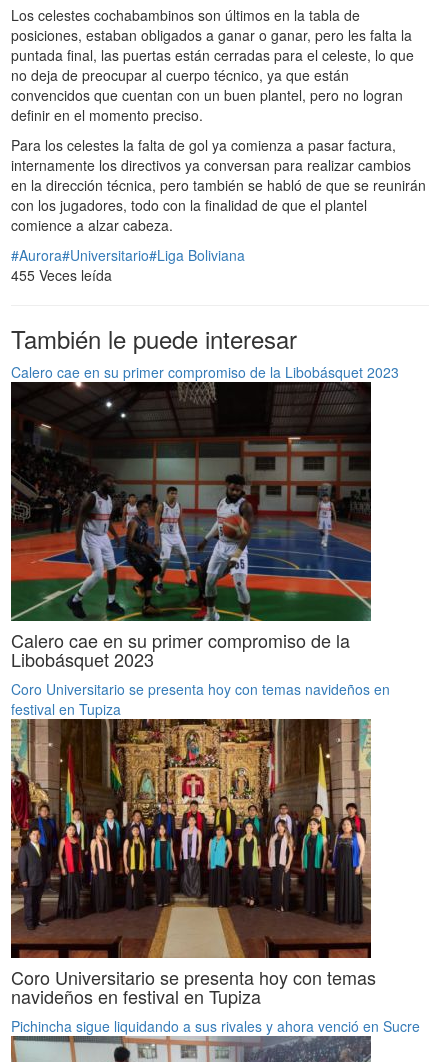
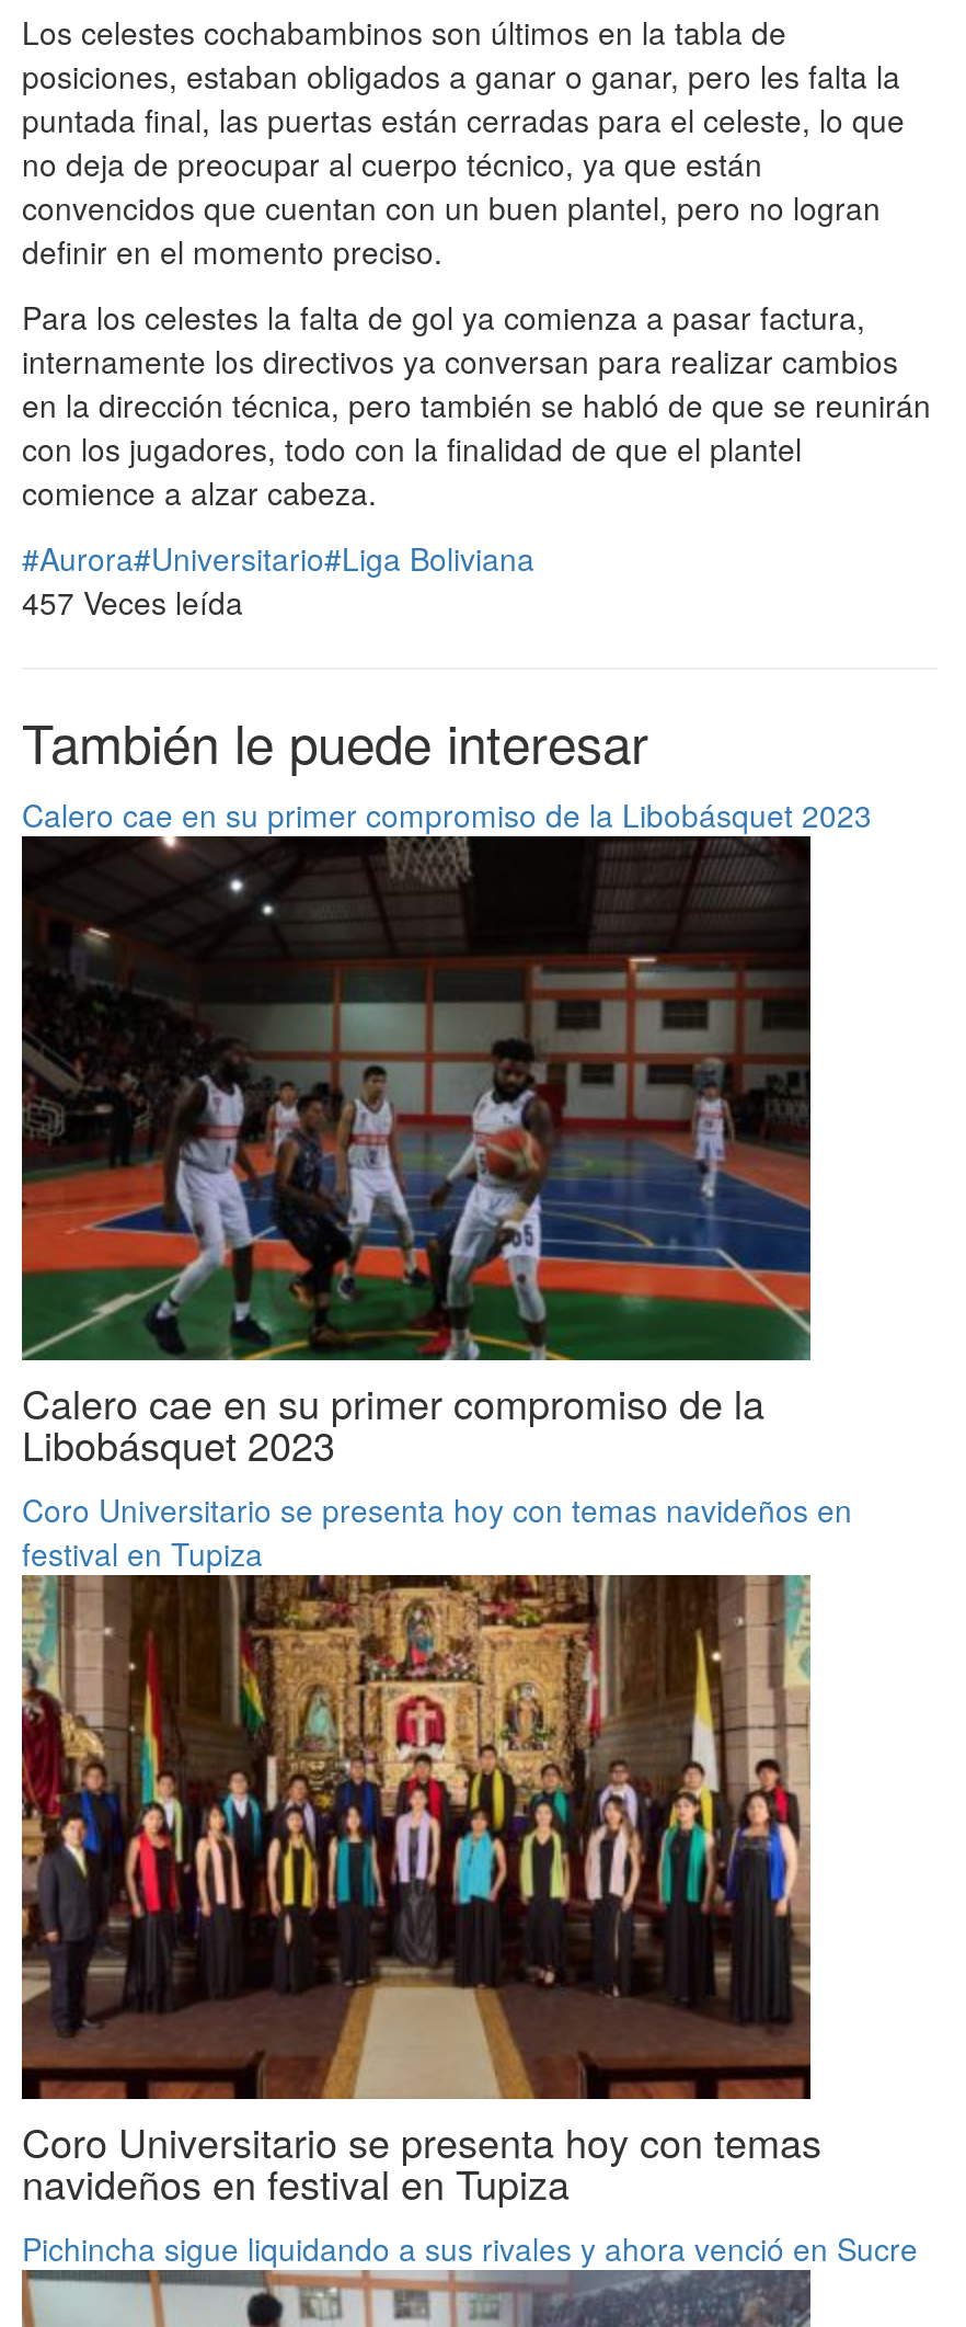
- 455 Veces leída
+ 457 Veces leída
